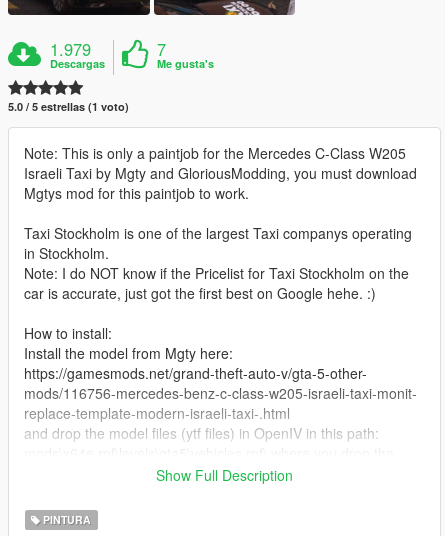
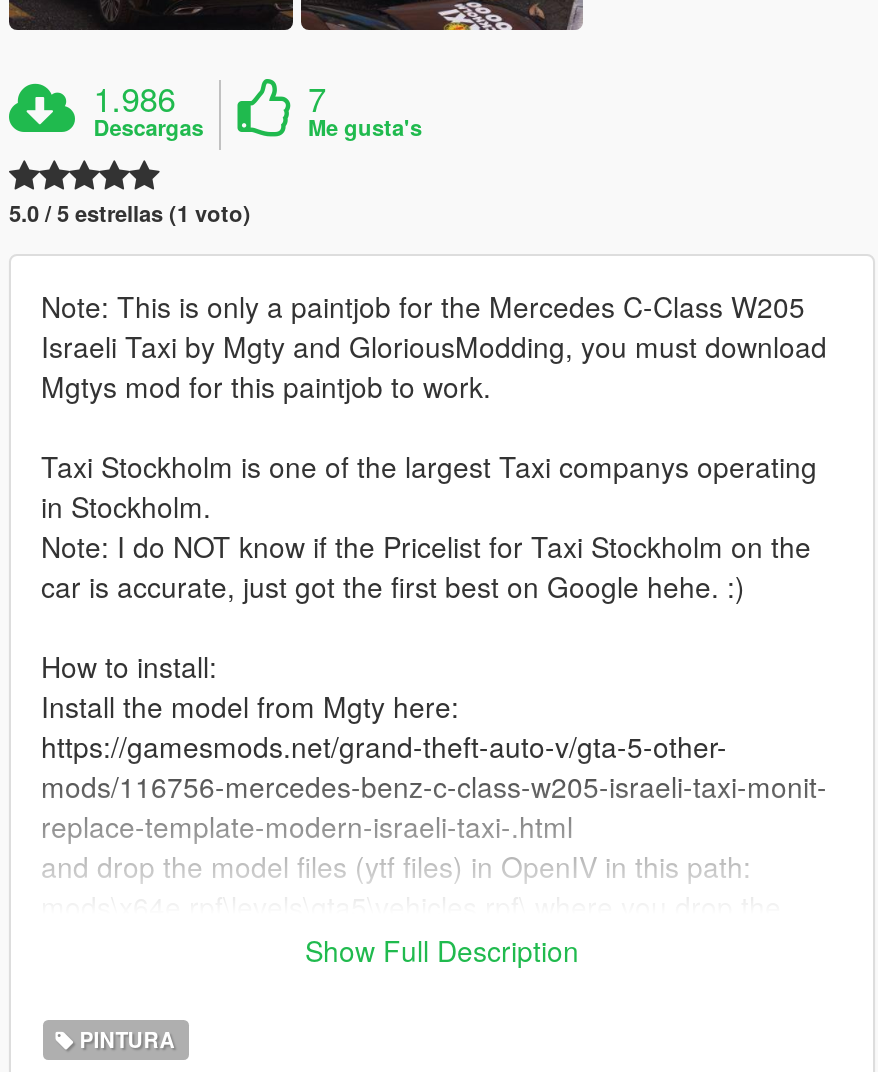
- 1.979
+ 1.986
